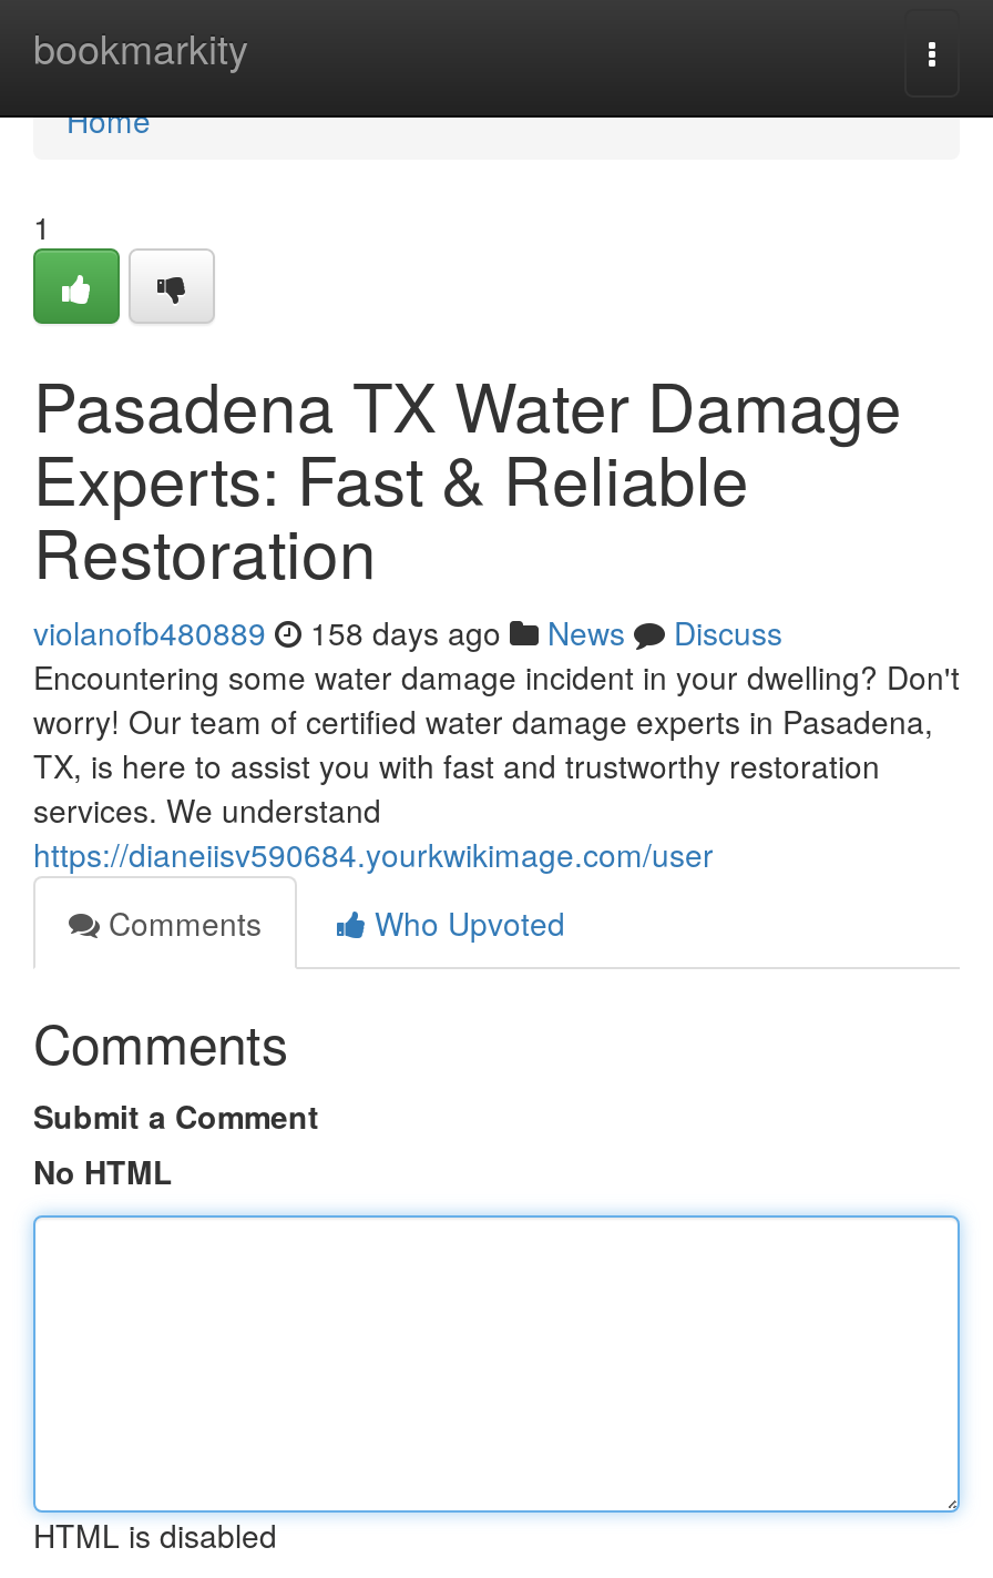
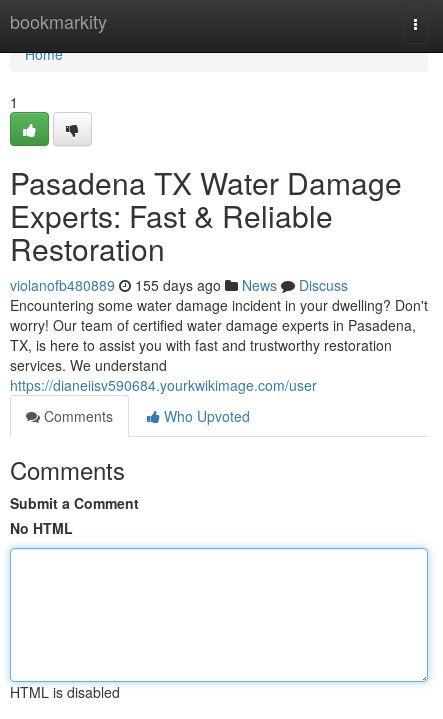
- violanofb480889 158 days ago News Discuss
+ violanofb480889 155 days ago News Discuss
